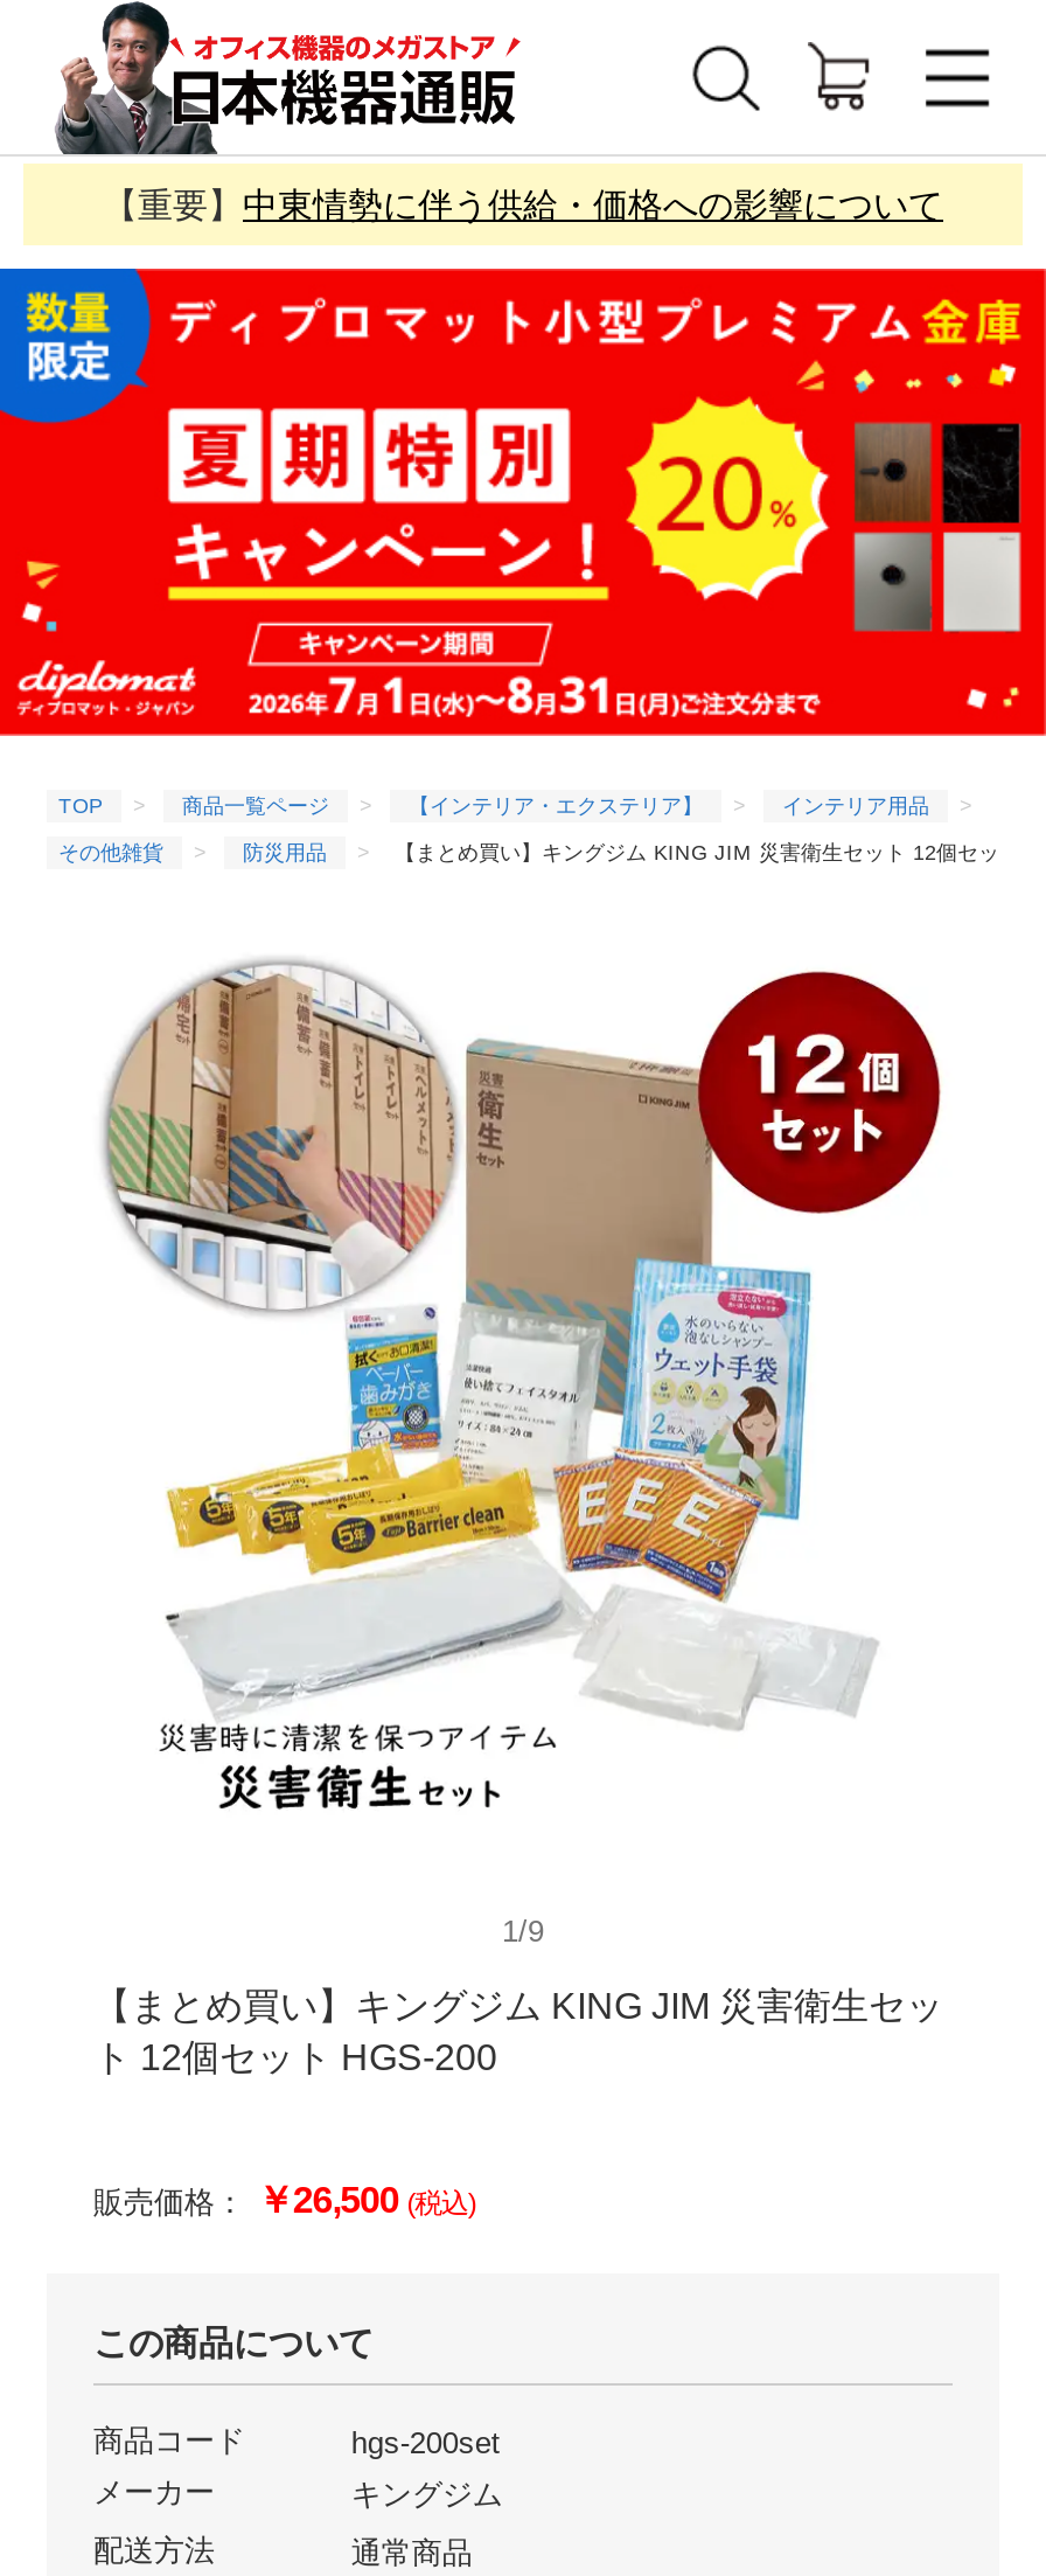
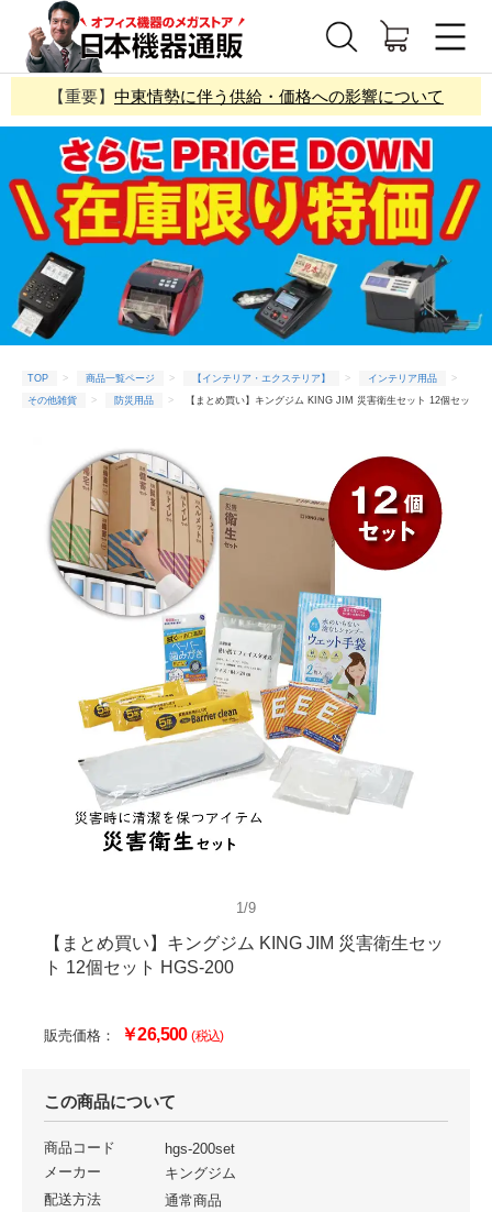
- [image]
+ [image]
